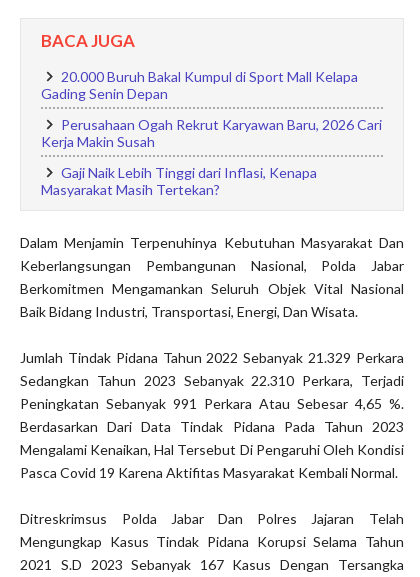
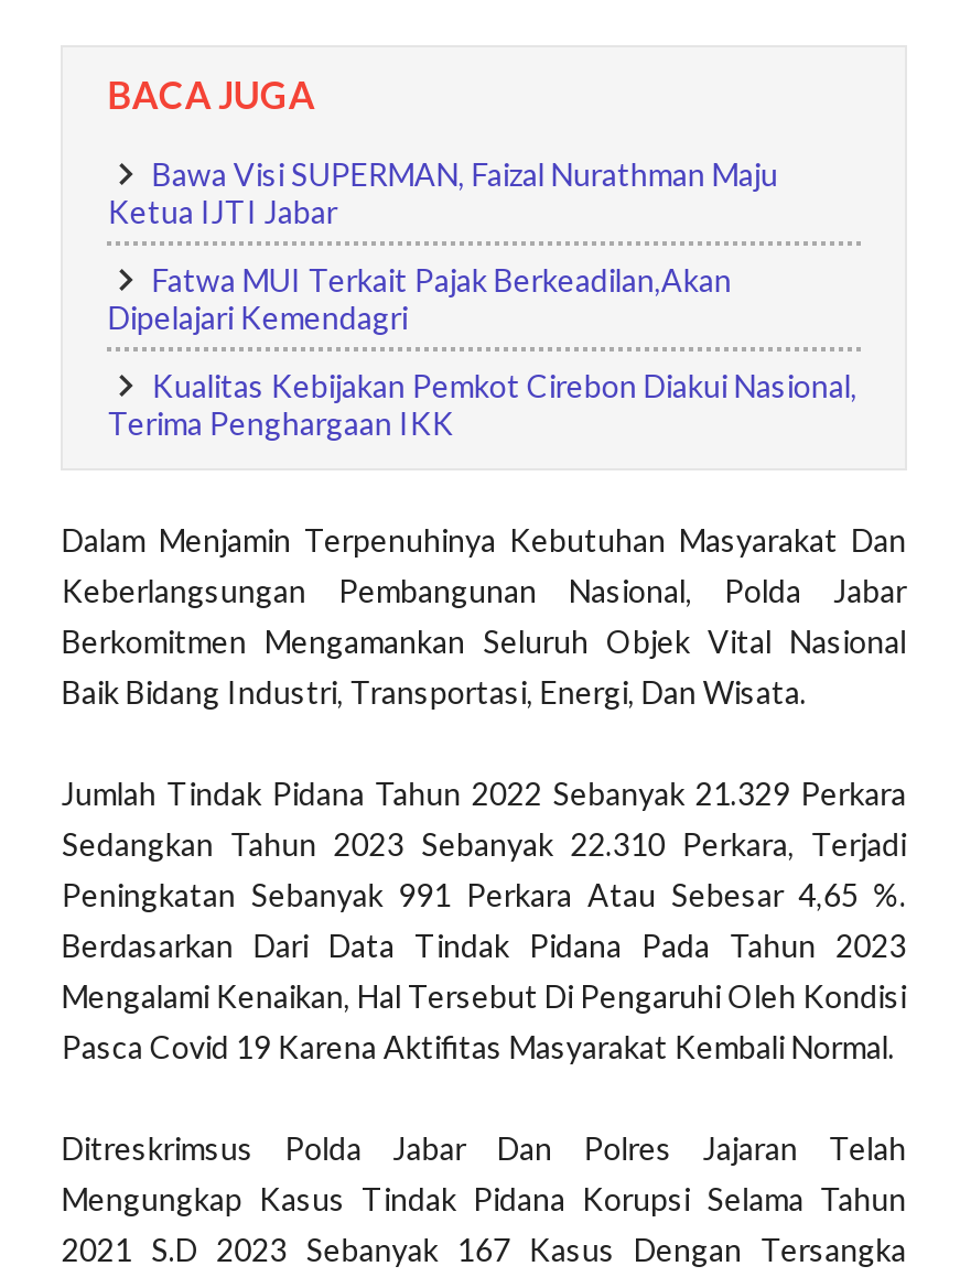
- 20.000 Buruh Bakal Kumpul di Sport Mall Kelapa
- Gading Senin Depan
+ Bawa Visi SUPERMAN, Faizal Nurathman Maju
+ Ketua IJTI Jabar

- Perusahaan Ogah Rekrut Karyawan Baru, 2026 Cari
- Kerja Makin Susah
+ Fatwa MUI Terkait Pajak Berkeadilan,Akan
+ Dipelajari Kemendagri

- Gaji Naik Lebih Tinggi dari Inflasi, Kenapa
- Masyarakat Masih Tertekan?
+ Kualitas Kebijakan Pemkot Cirebon Diakui Nasional,
+ Terima Penghargaan IKK
